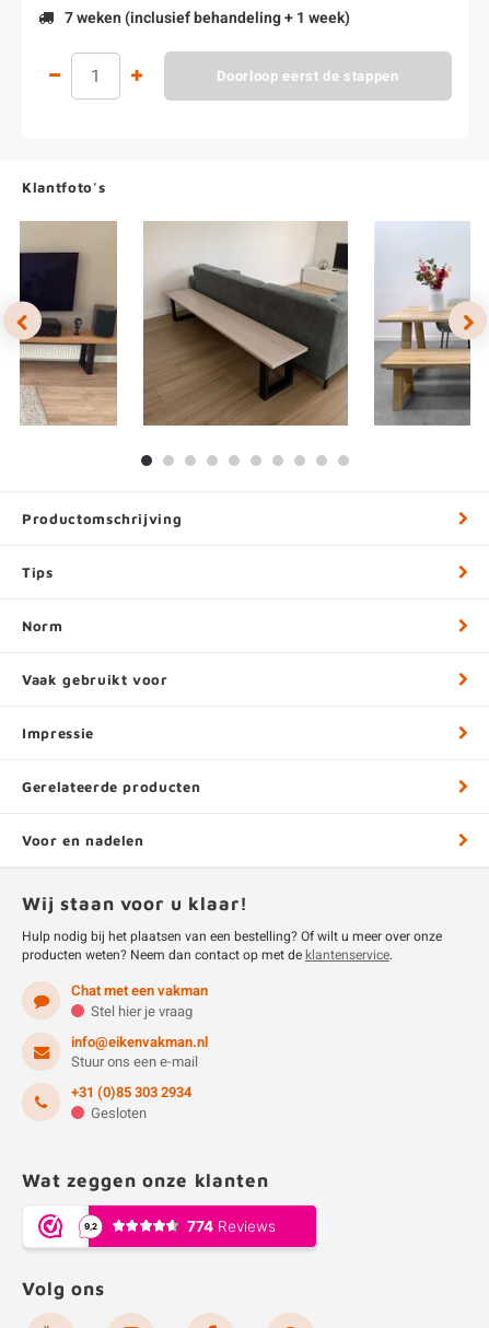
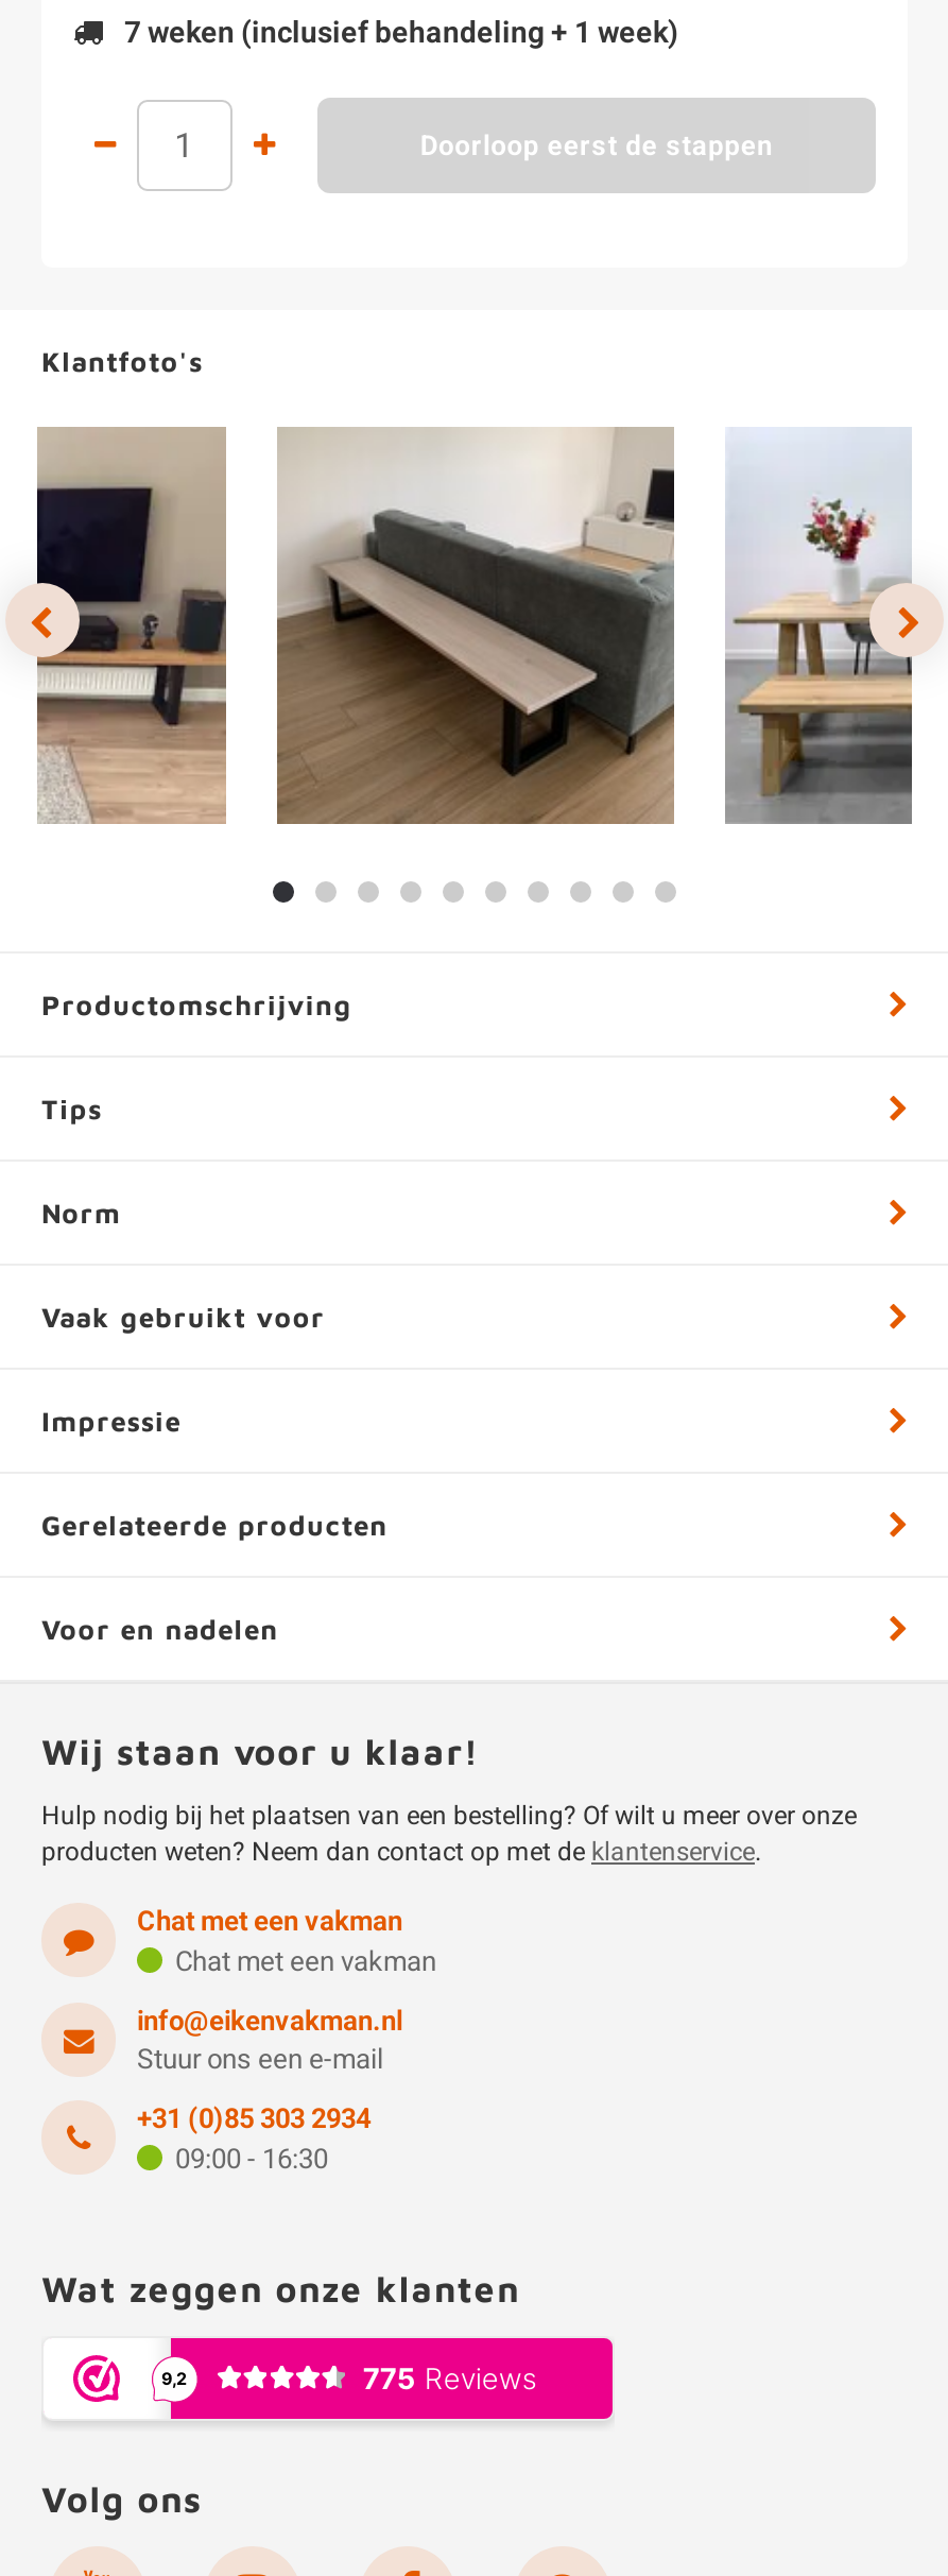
- Stel hier je vraag
+ Chat met een vakman

- Gesloten
+ 09:00 - 16:30
